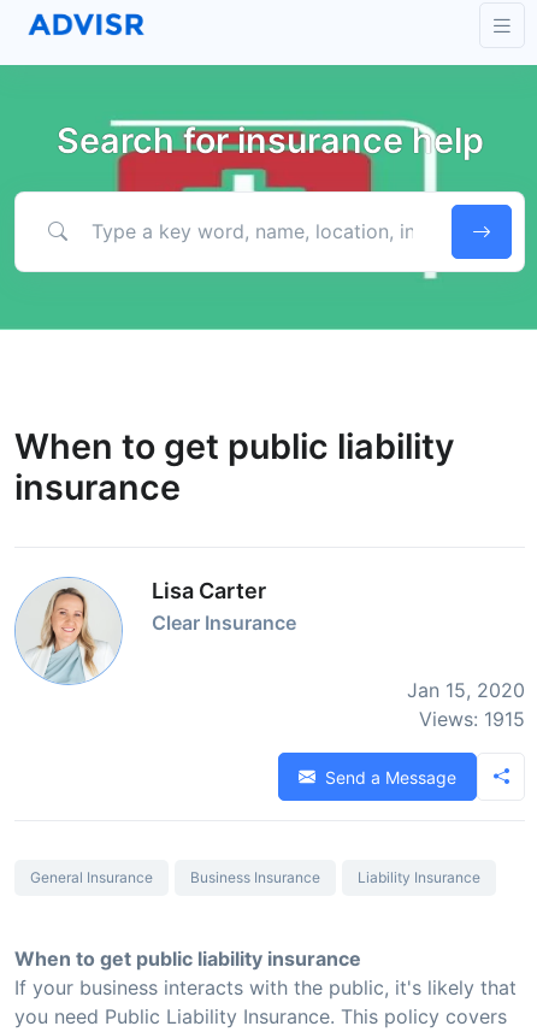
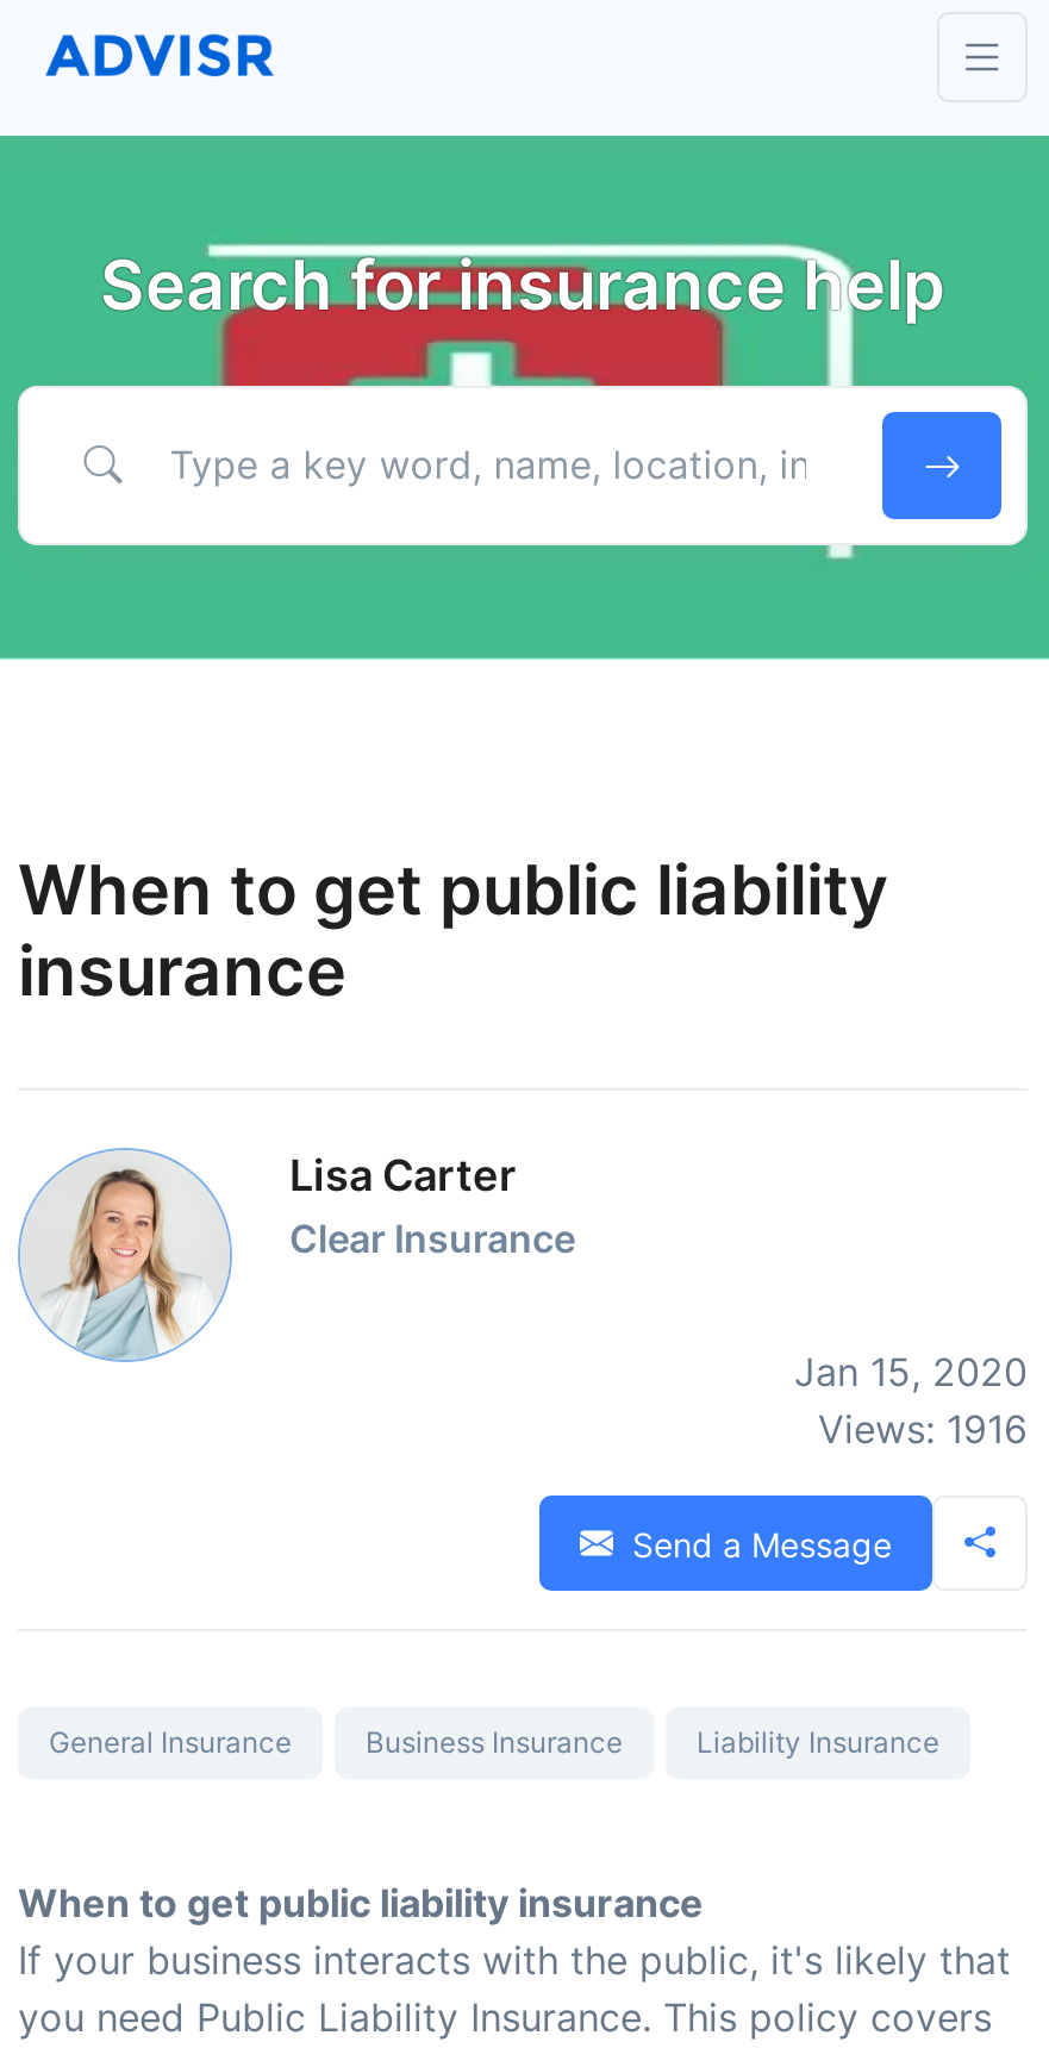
- Views: 1915
+ Views: 1916
